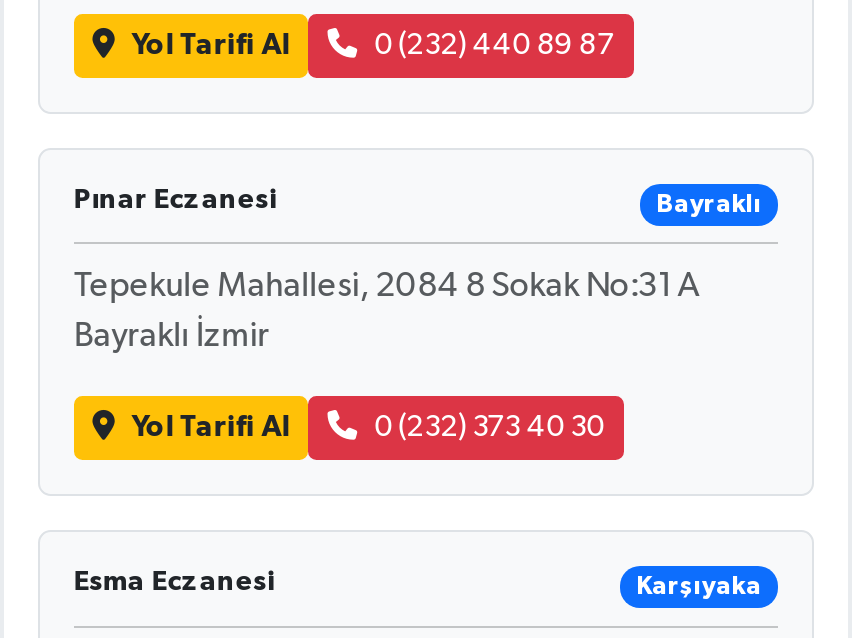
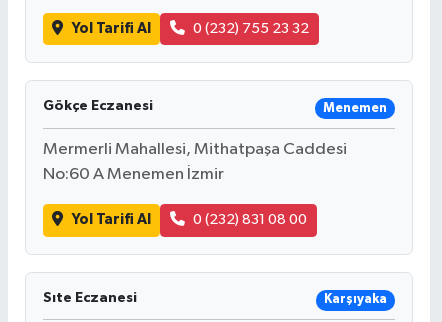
- 0 (232) 440 89 87
+ 0 (232) 755 23 32

- Pınar Eczanesi
- Bayraklı
+ Gökçe Eczanesi
+ Menemen

- Tepekule Mahallesi, 2084 8 Sokak No:31 A
+ Mermerli Mahallesi, Mithatpaşa Caddesi

- Bayraklı İzmir
+ No:60 A Menemen İzmir

- 0 (232) 373 40 30
+ 0 (232) 831 08 00

- Esma Eczanesi
+ Sıte Eczanesi
